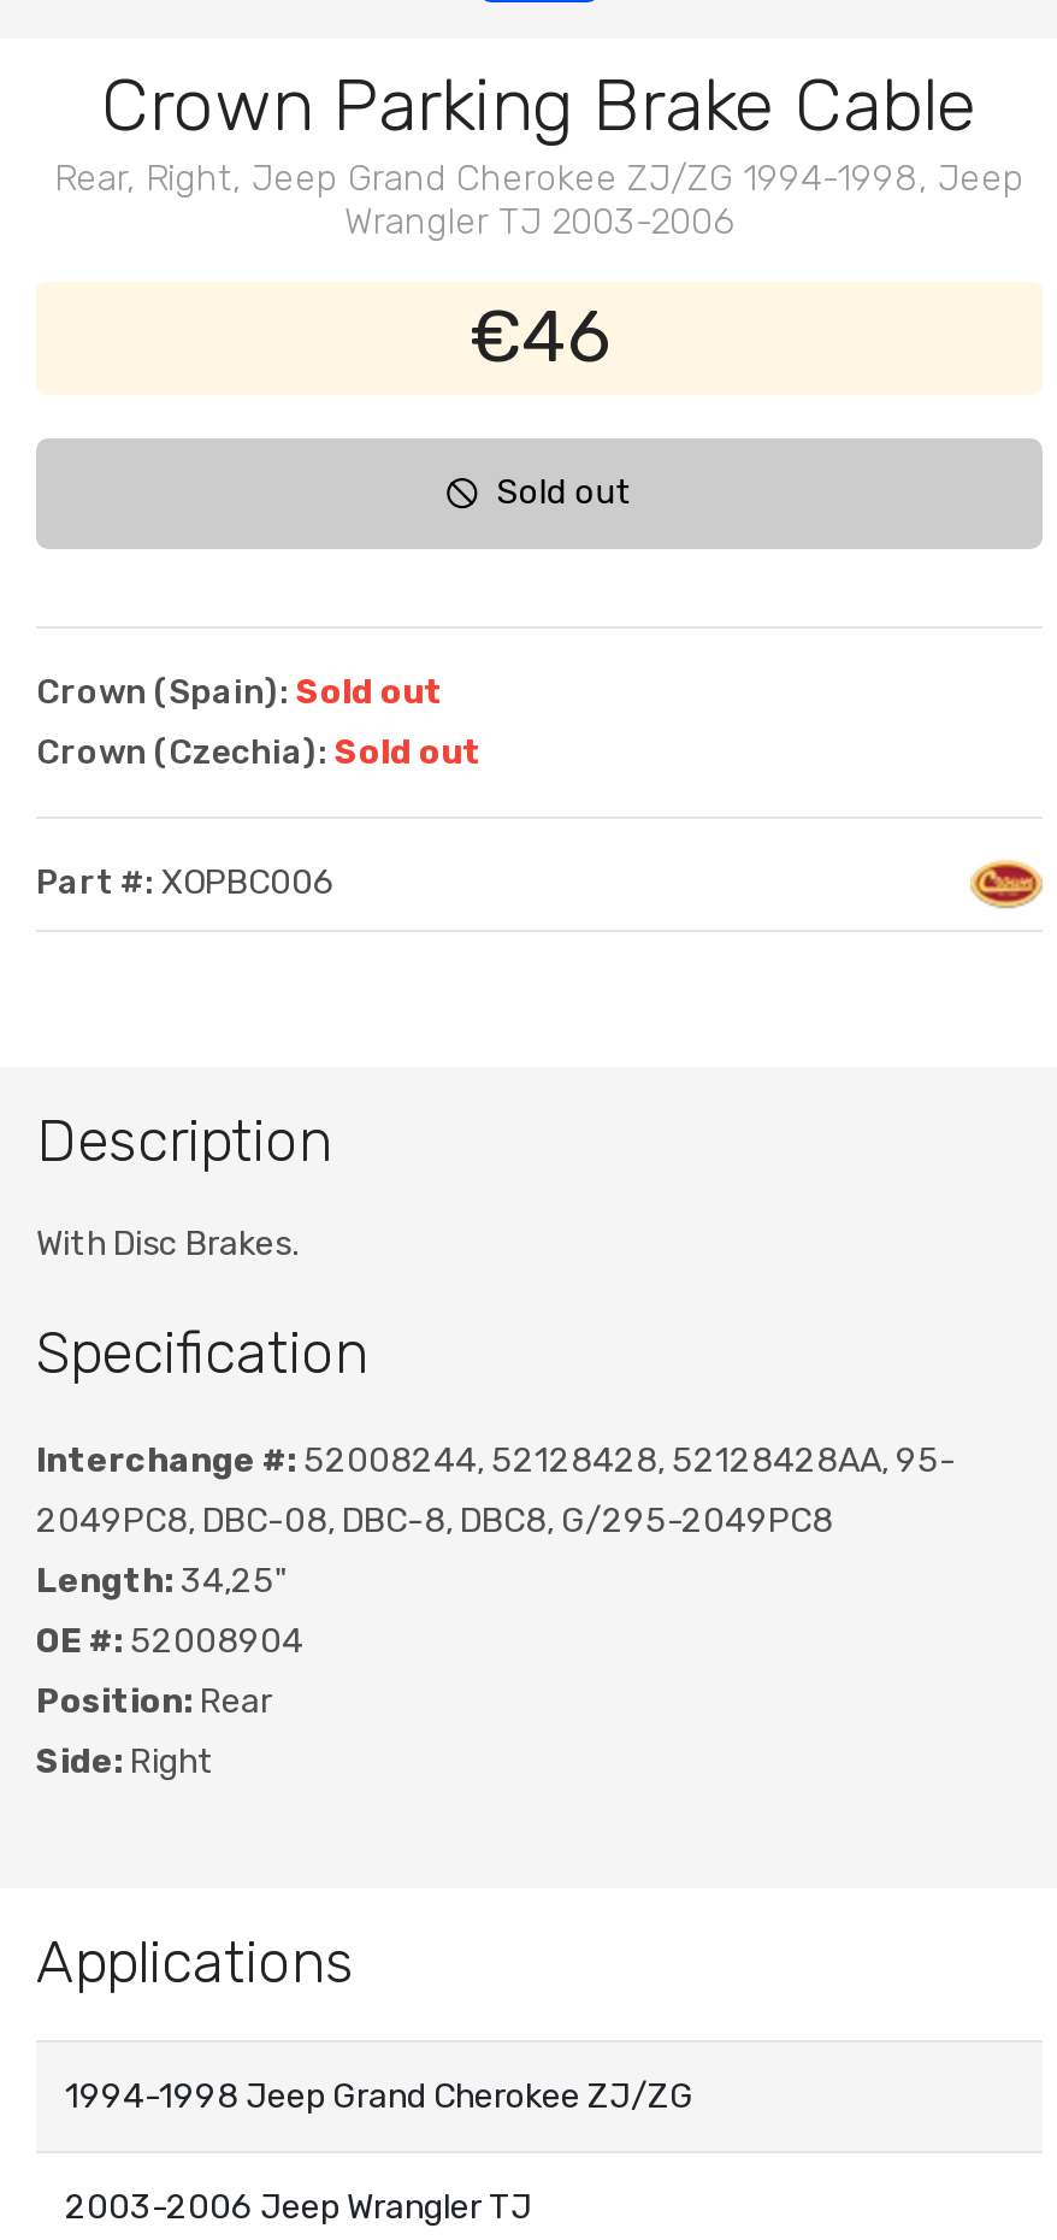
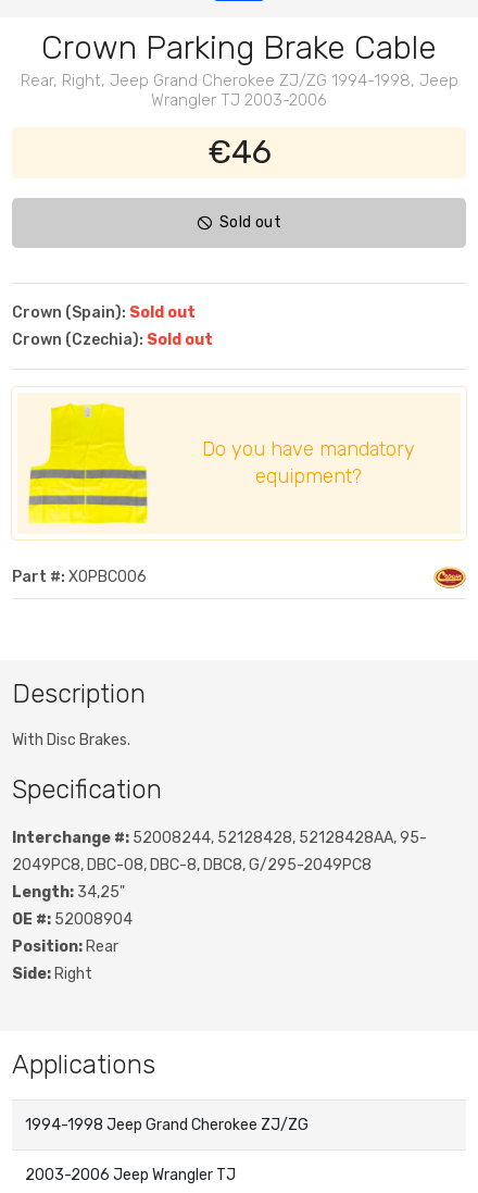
+ [image]
+ Do you have mandatory
+ equipment?
